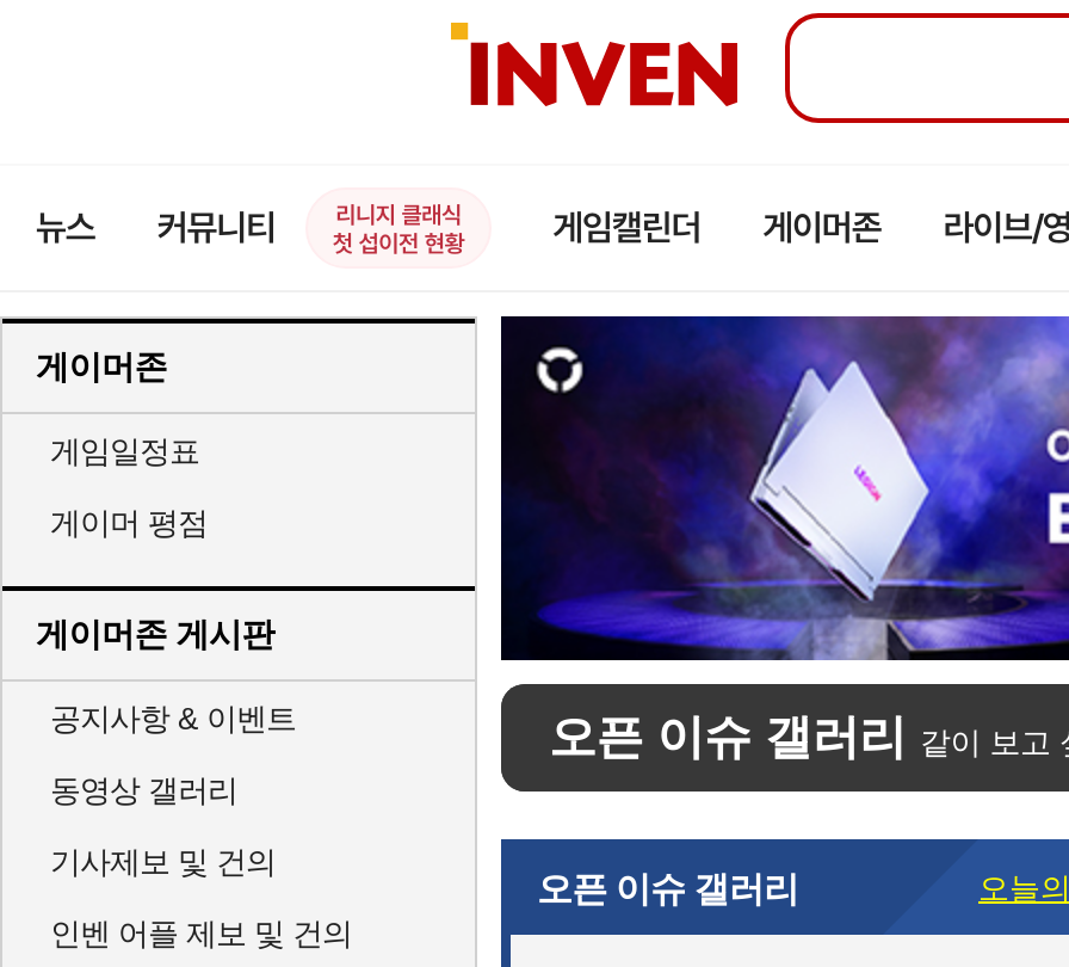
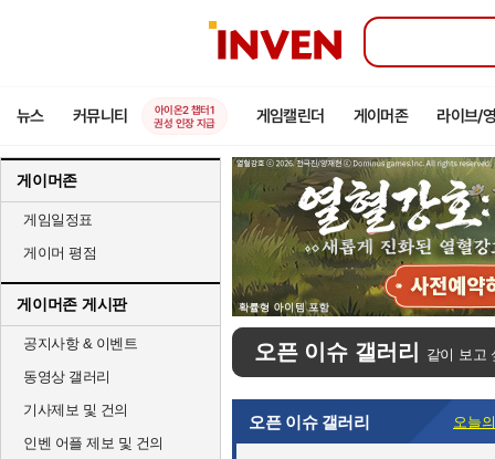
- 리니지 클래식
- 첫 섭이전 현황
+ 아이온2 챕터1
+ 권성 인장 지급

- [image]
+ [image]
